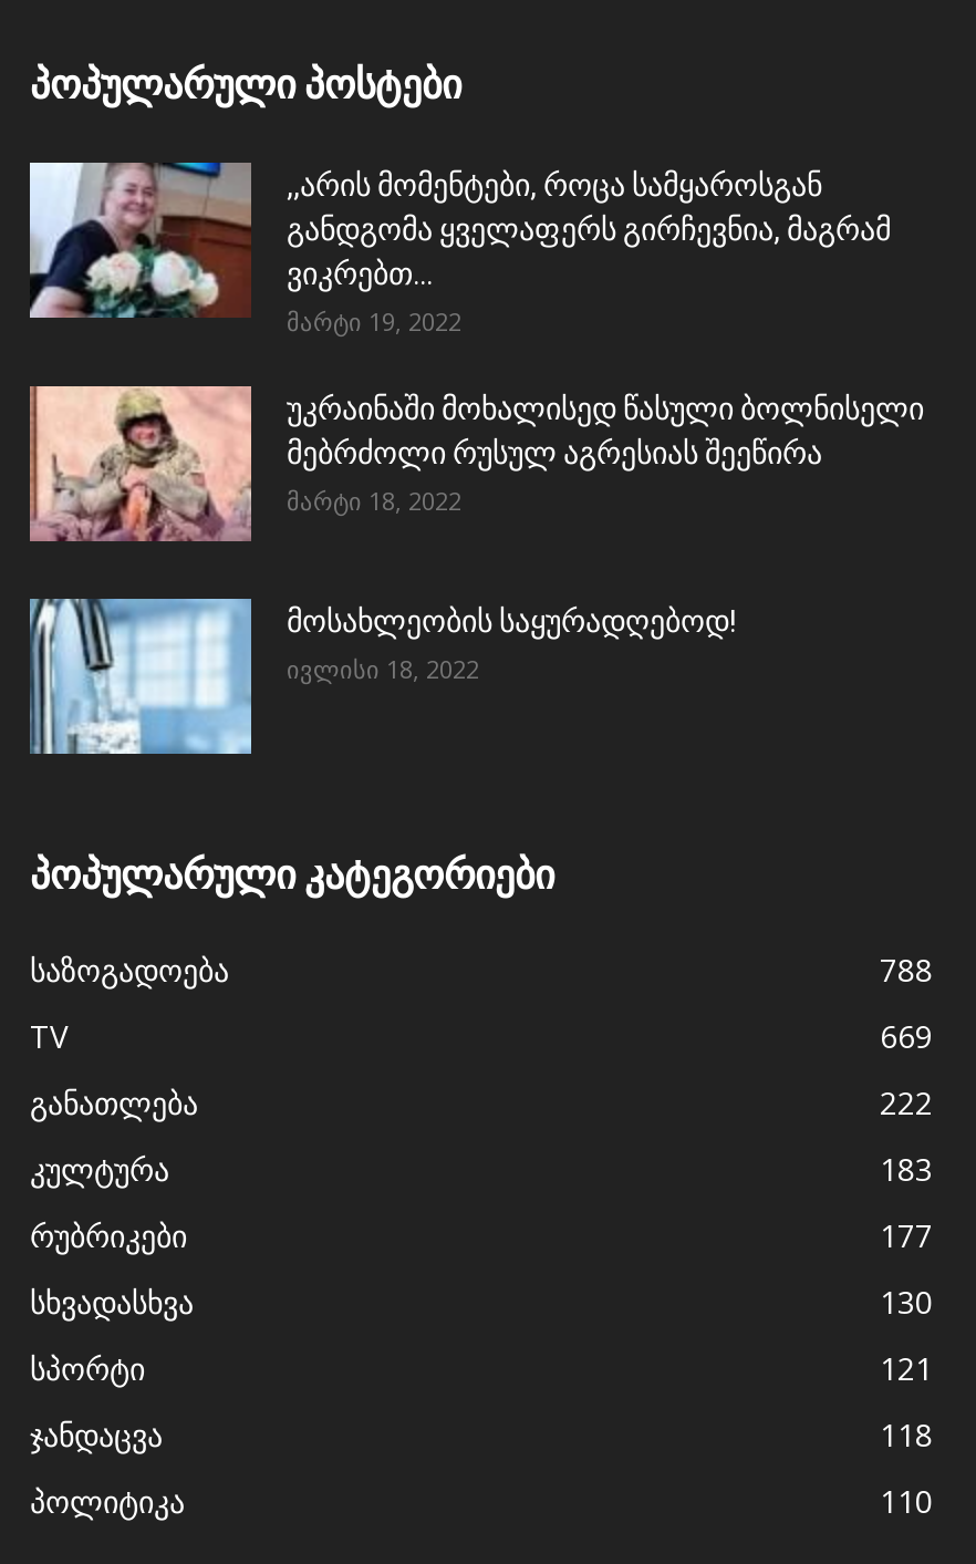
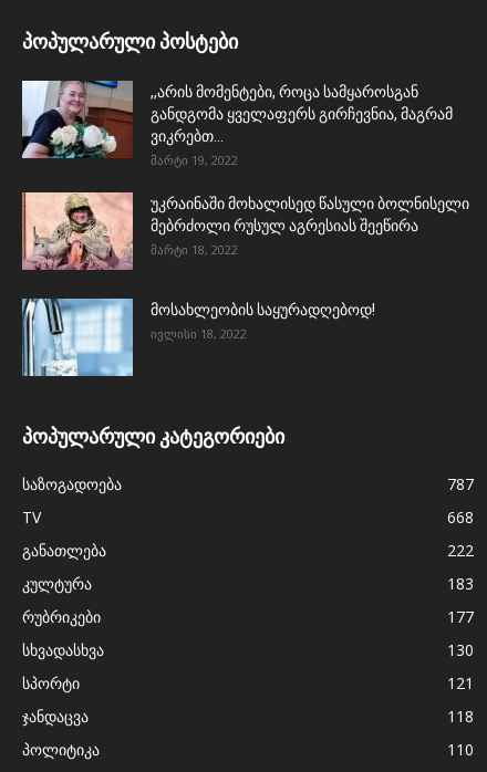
- 788
+ 787

- 669
+ 668
